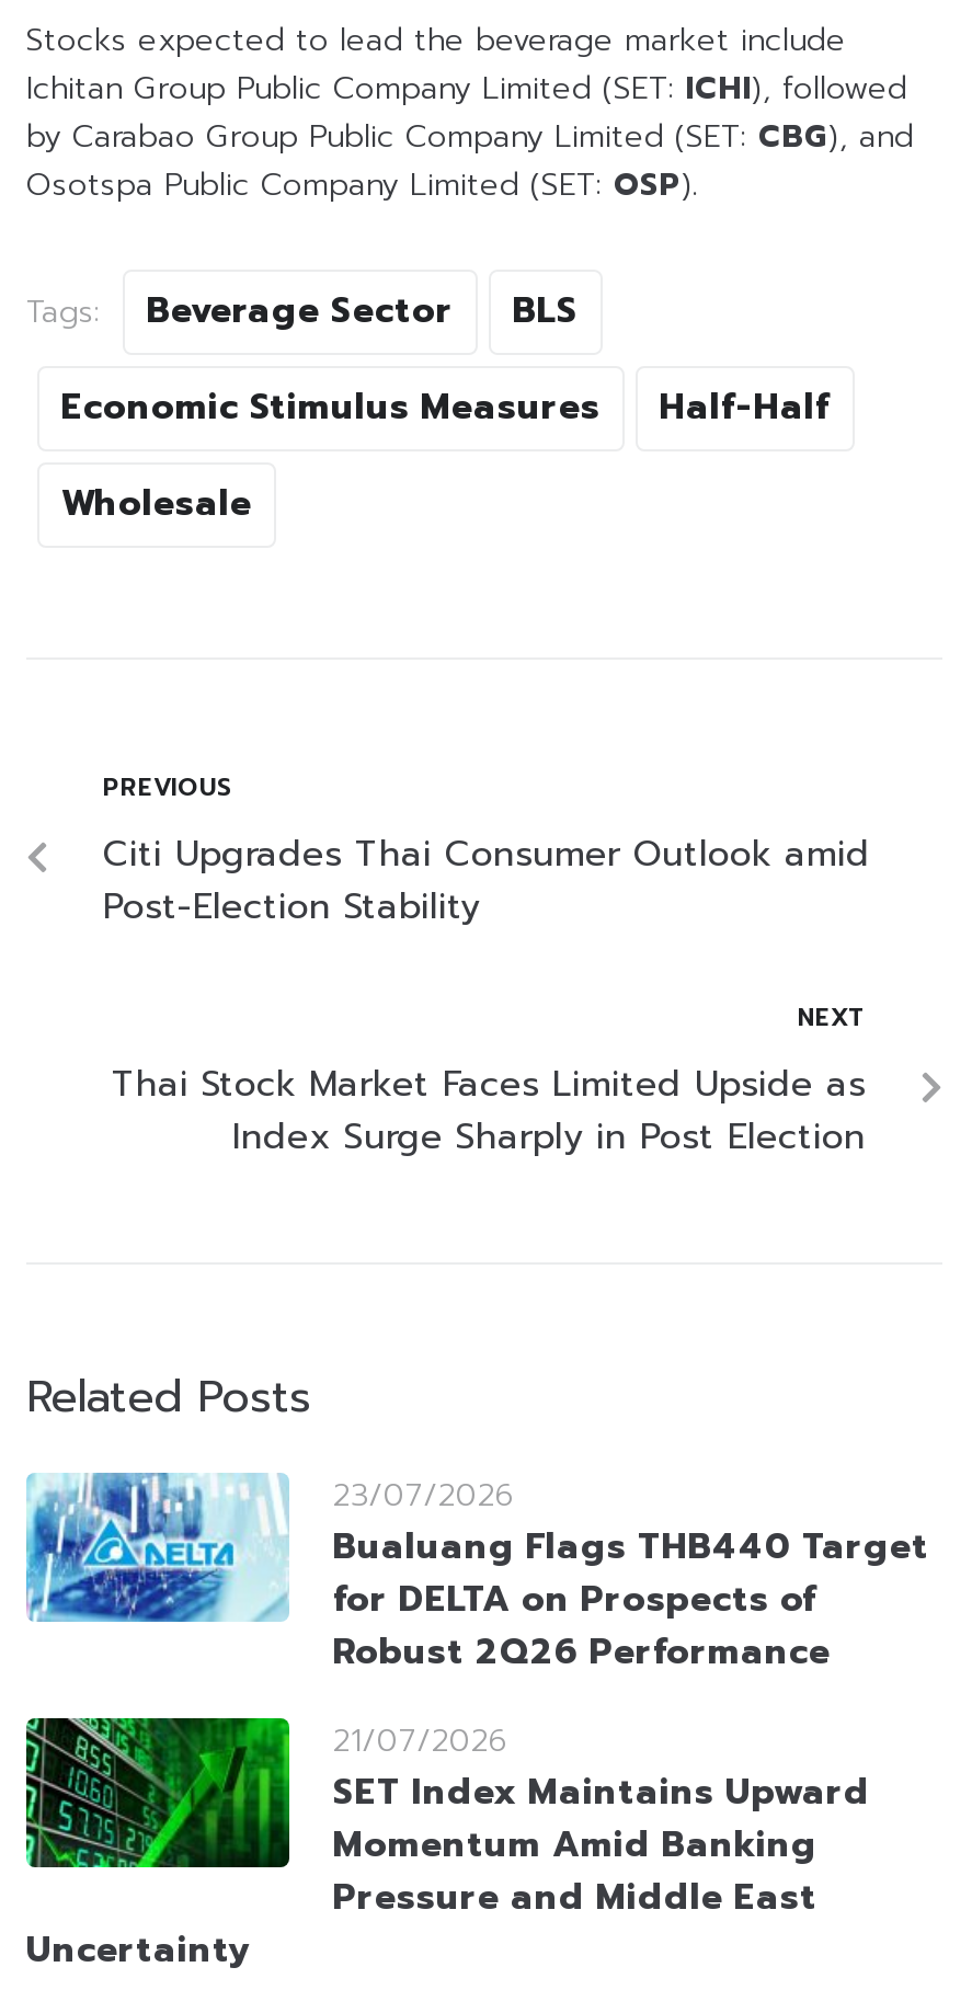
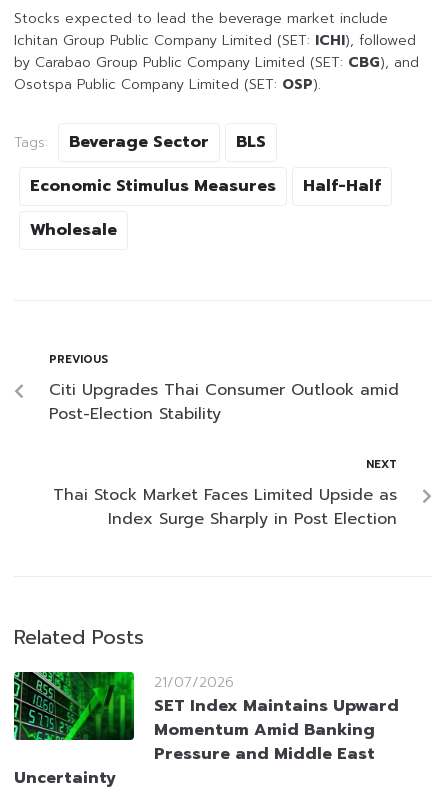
- [image]
- 23/07/2026
- Bualuang Flags THB440 Target
- for DELTA on Prospects of
- Robust 2Q26 Performance
